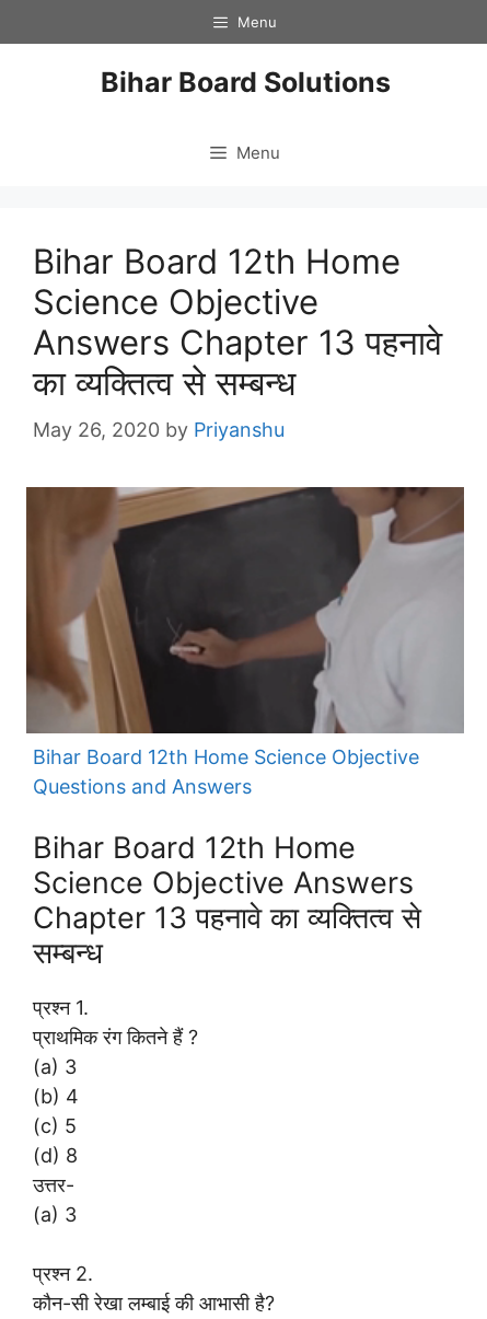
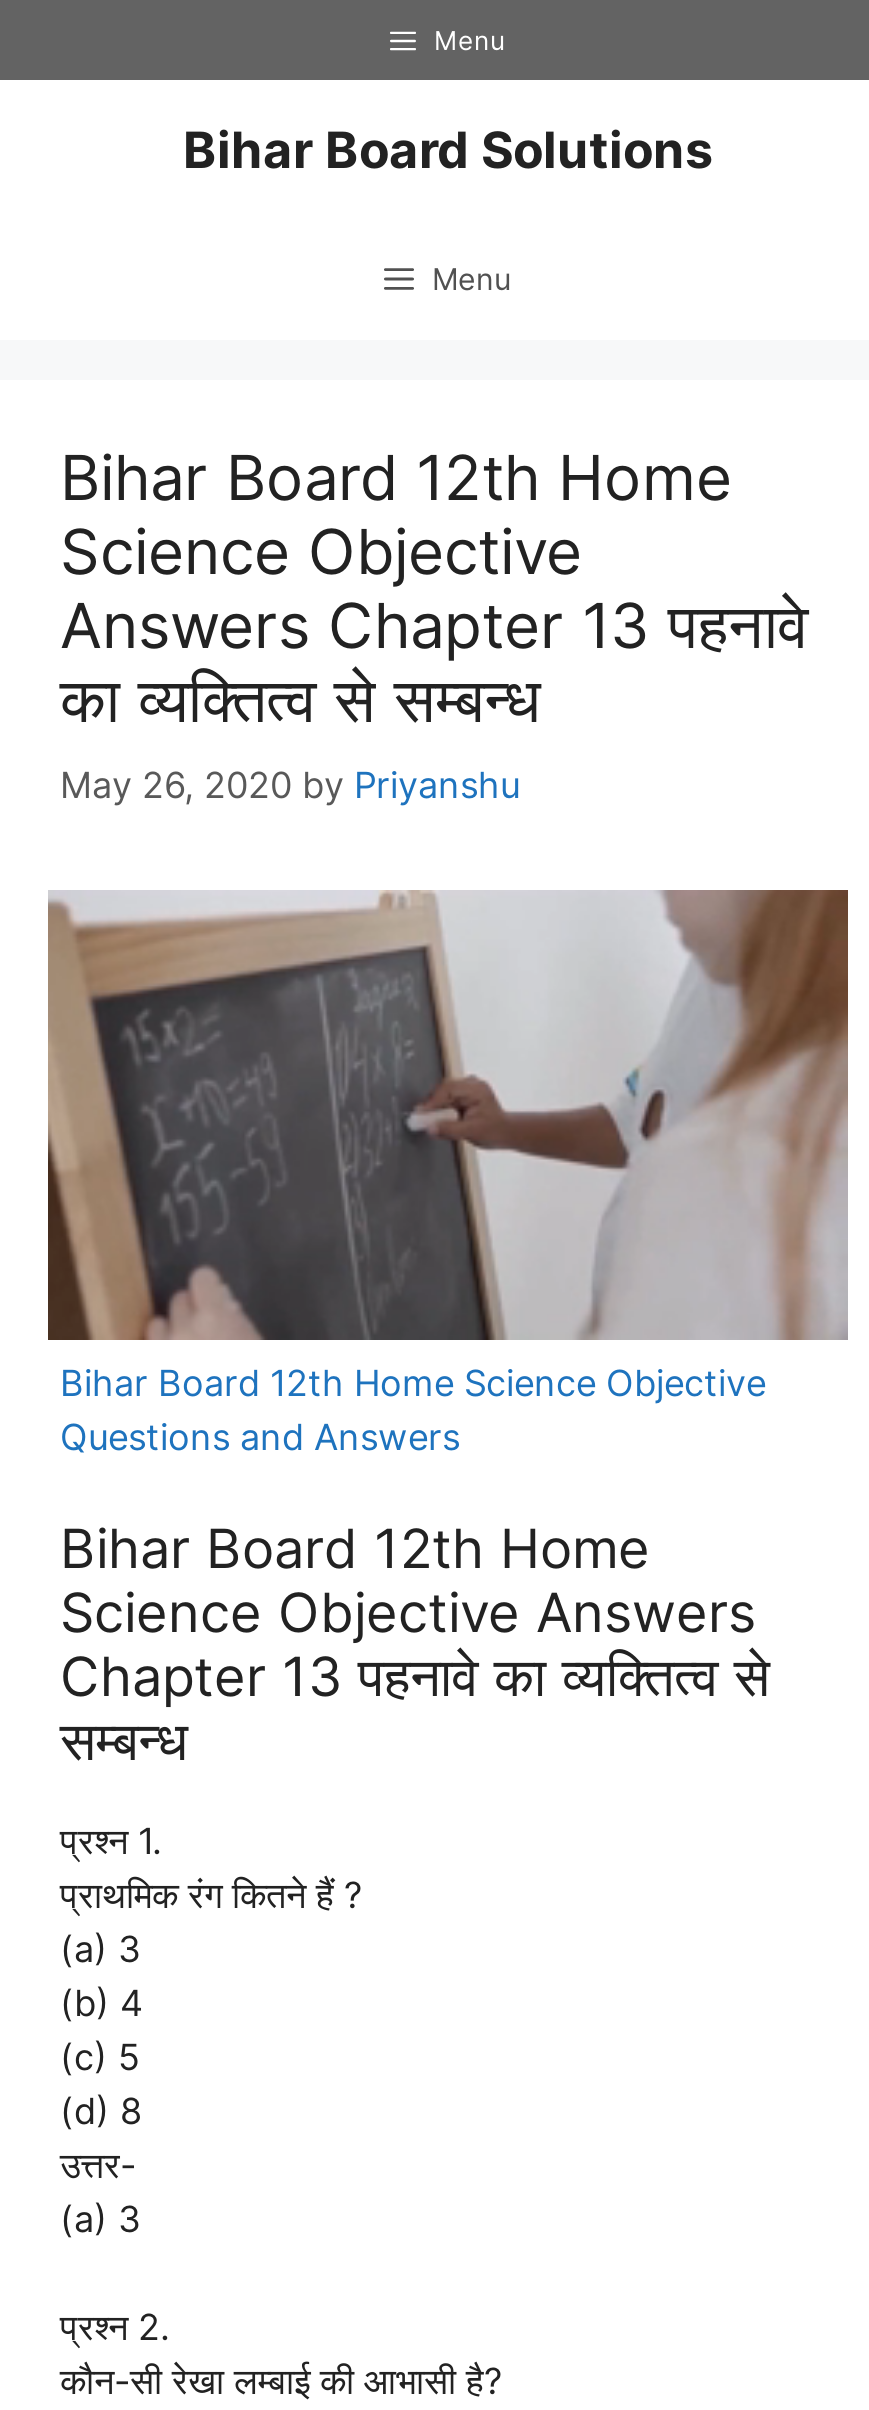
- [image]
+ [image]
